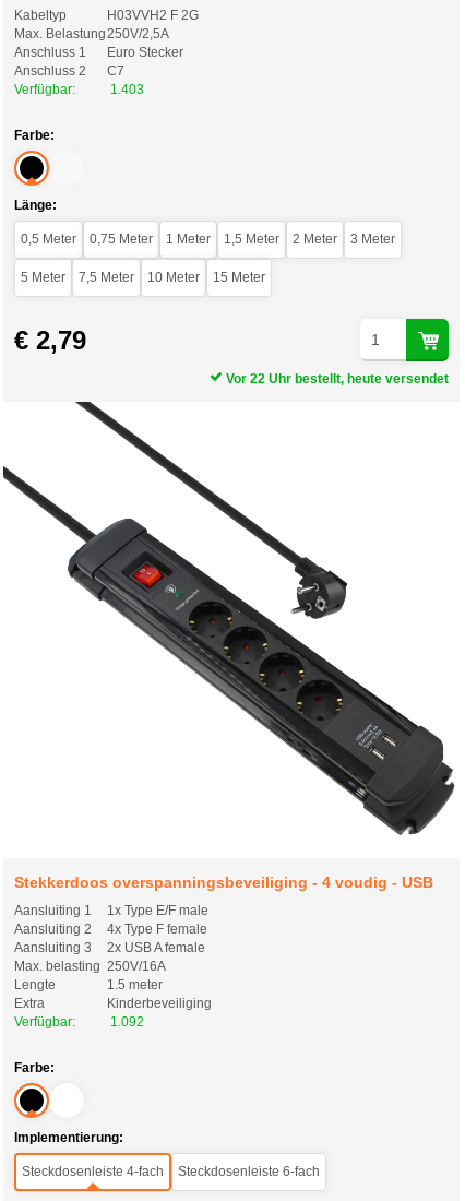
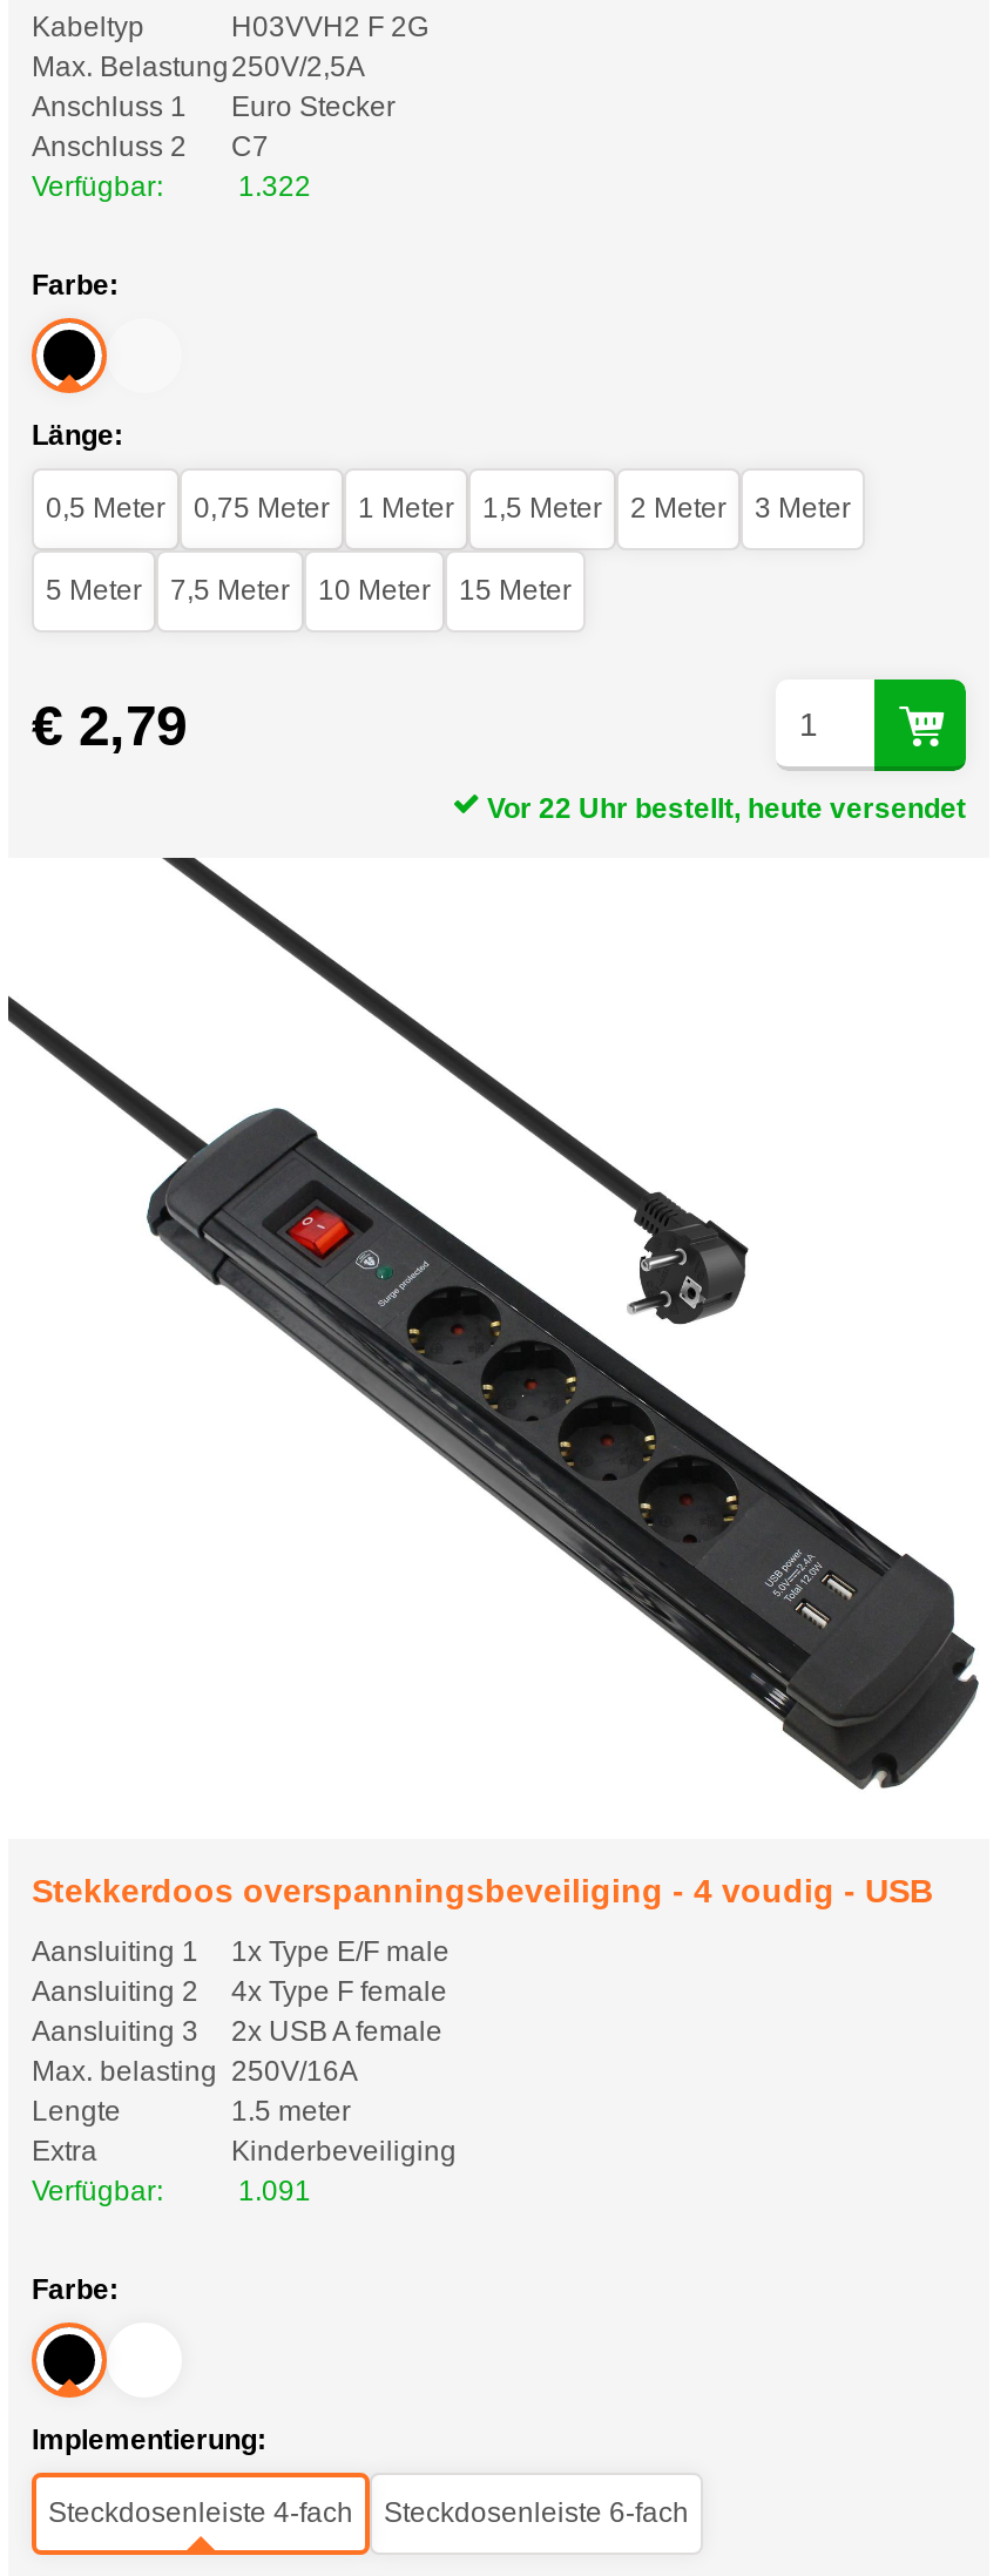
- 1.403
+ 1.322

- 1.092
+ 1.091
